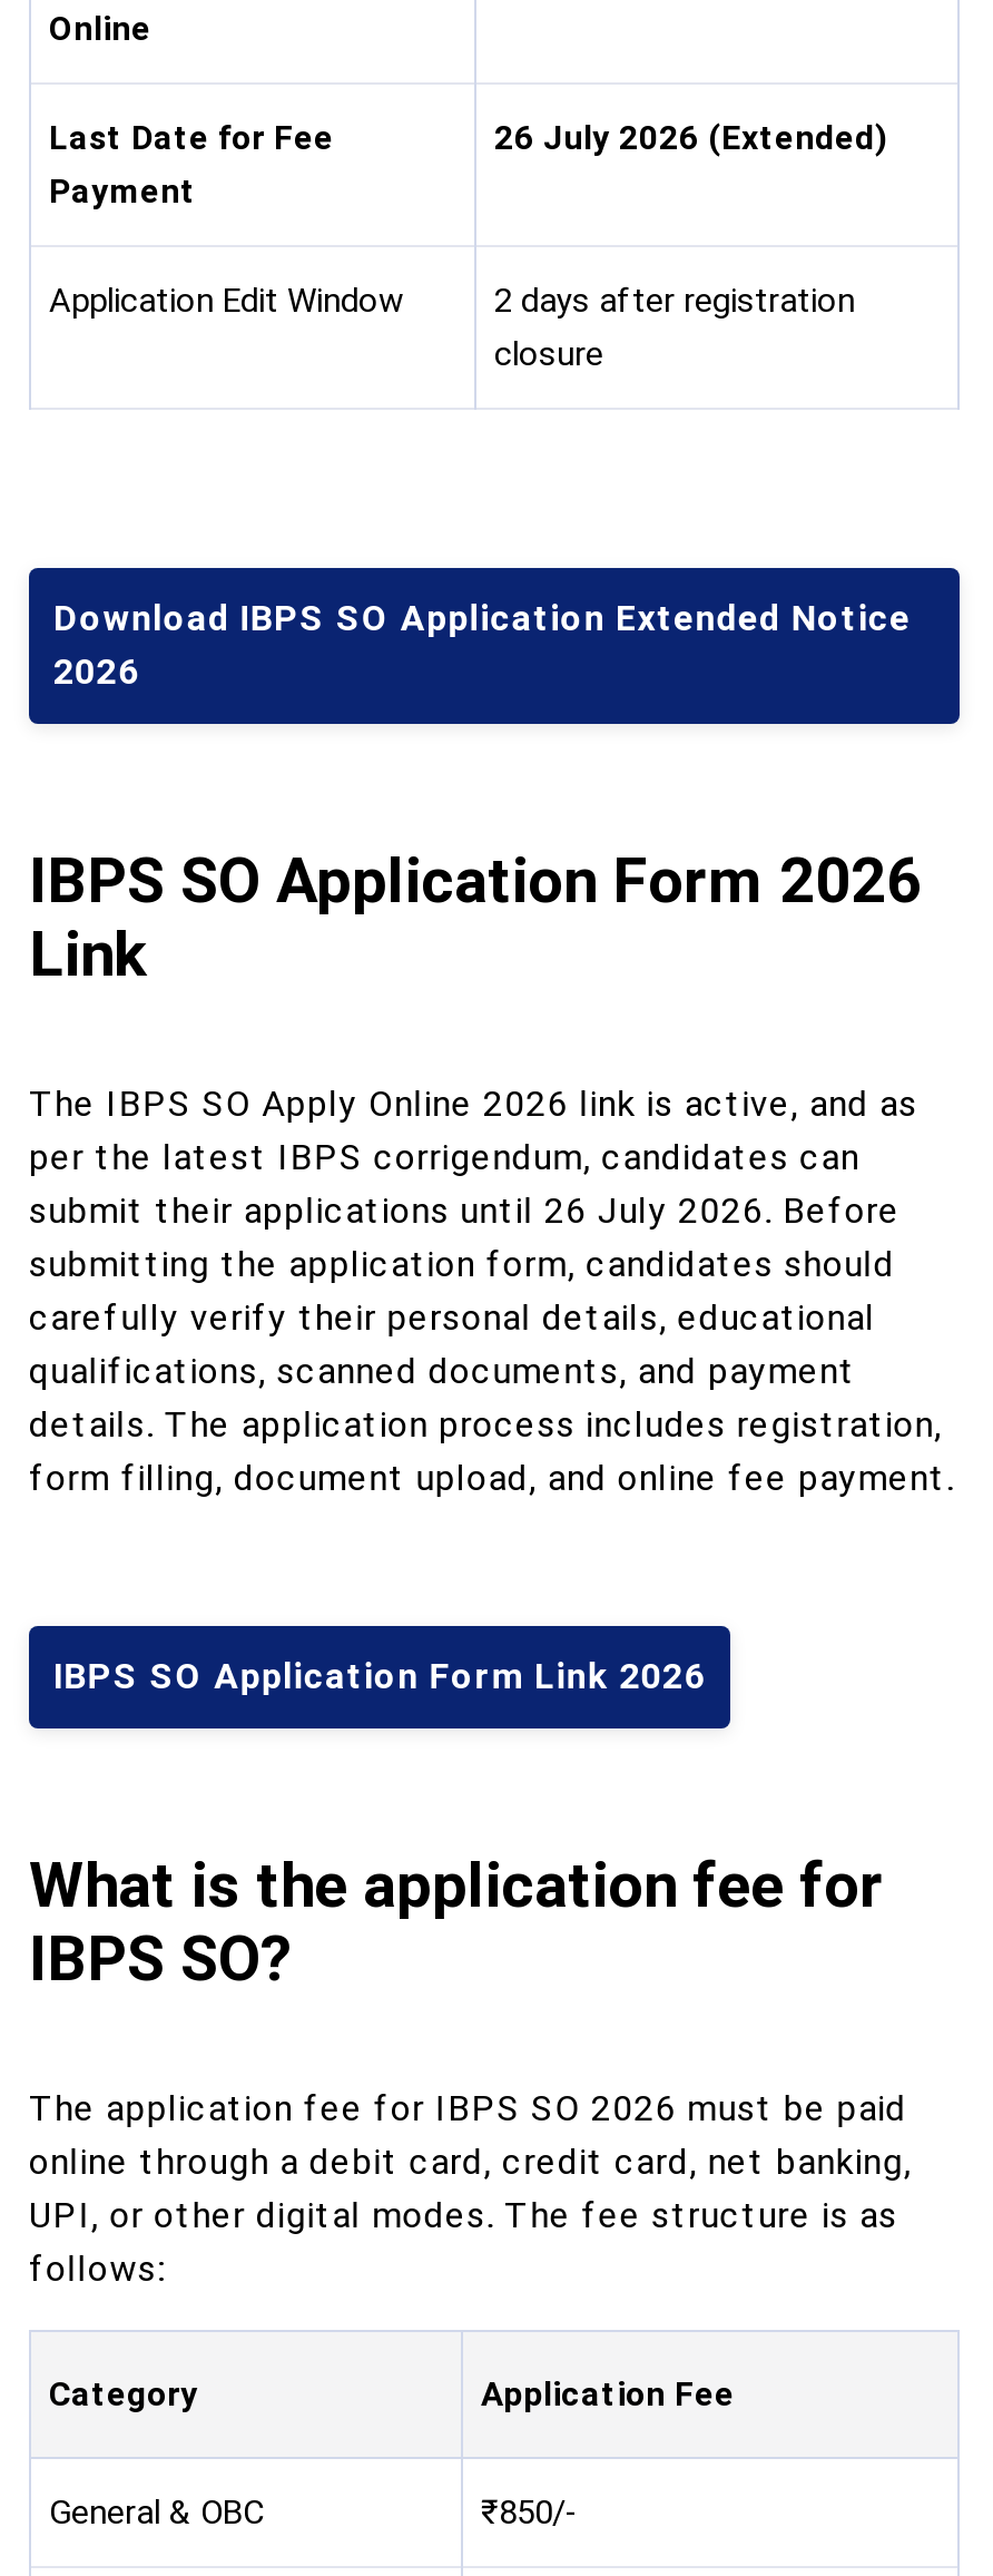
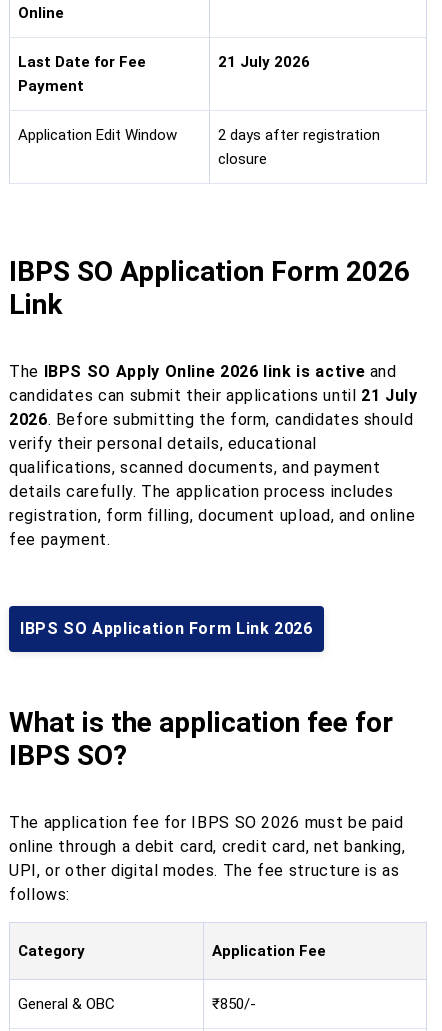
- 26 July 2026 (Extended)
+ 21 July 2026

- [image]
- Download IBPS SO Application Extended Notice
- 2026

- The IBPS SO Apply Online 2026 link is active, and as
- per the latest IBPS corrigendum, candidates can
- submit their applications until 26 July 2026. Before
- submitting the application form, candidates should
- carefully verify their personal details, educational
+ The IBPS SO Apply Online 2026 link is active and
+ candidates can submit their applications until 21 July
+ 2026. Before submitting the form, candidates should
+ verify their personal details, educational

moved up: qualifications, scanned documents, and payment

- details. The application process includes registration,
- form filling, document upload, and online fee payment.
+ details carefully. The application process includes
+ registration, form filling, document upload, and online
+ fee payment.
